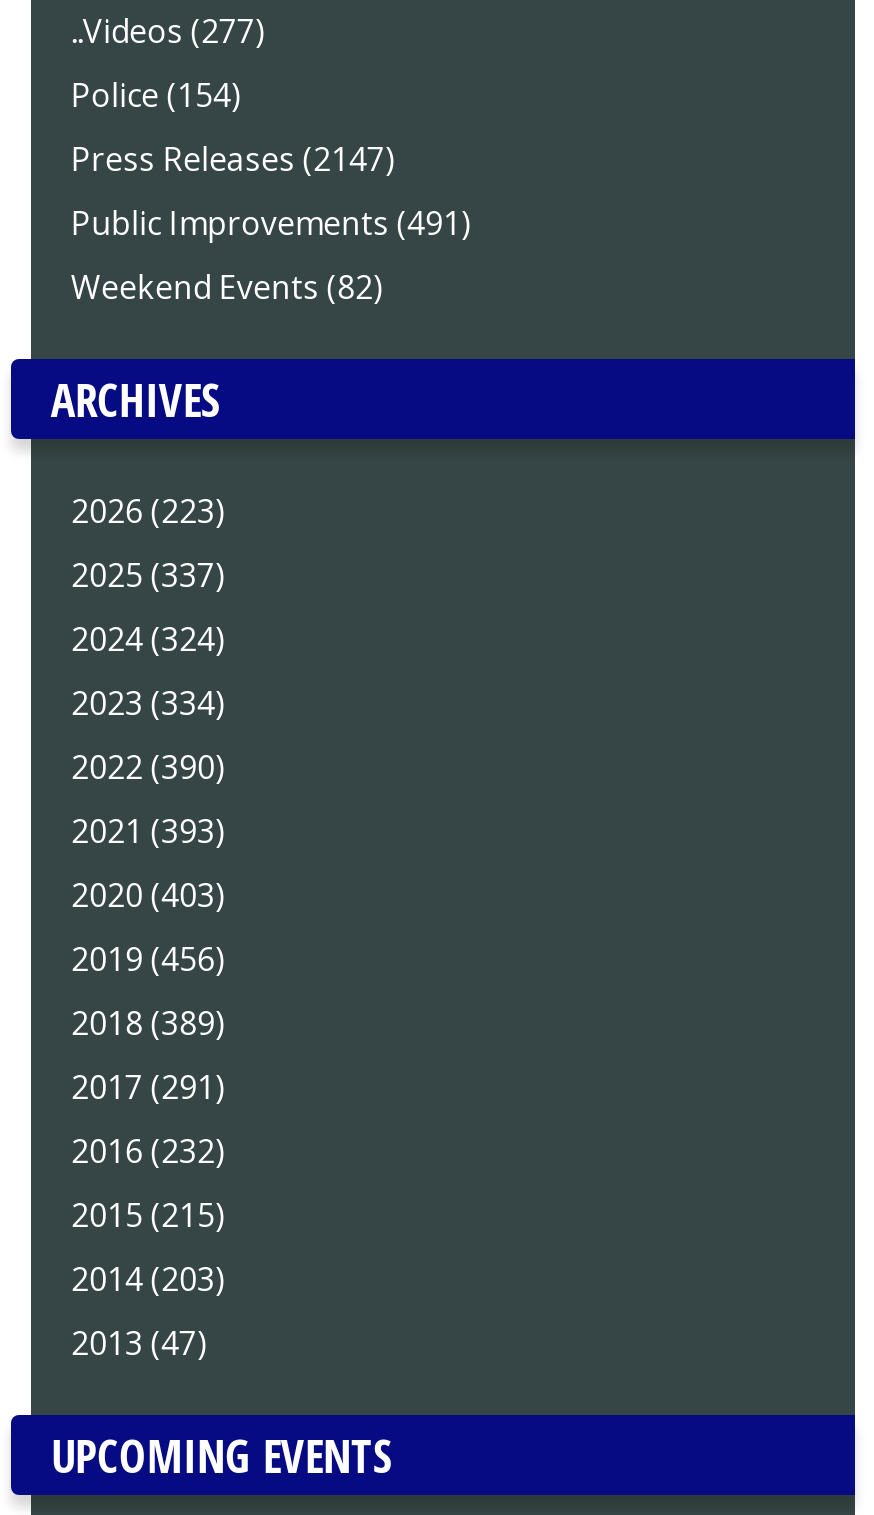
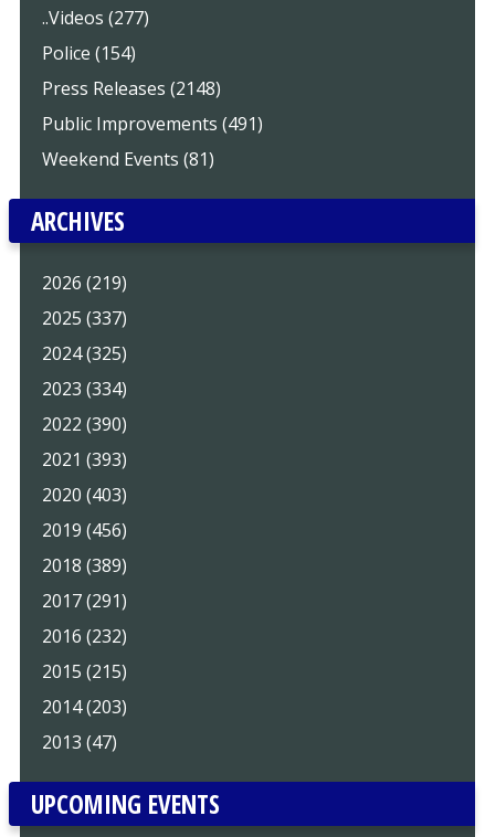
- Press Releases (2147)
+ Press Releases (2148)

- Weekend Events (82)
+ Weekend Events (81)

- 2026 (223)
+ 2026 (219)

- 2024 (324)
+ 2024 (325)
